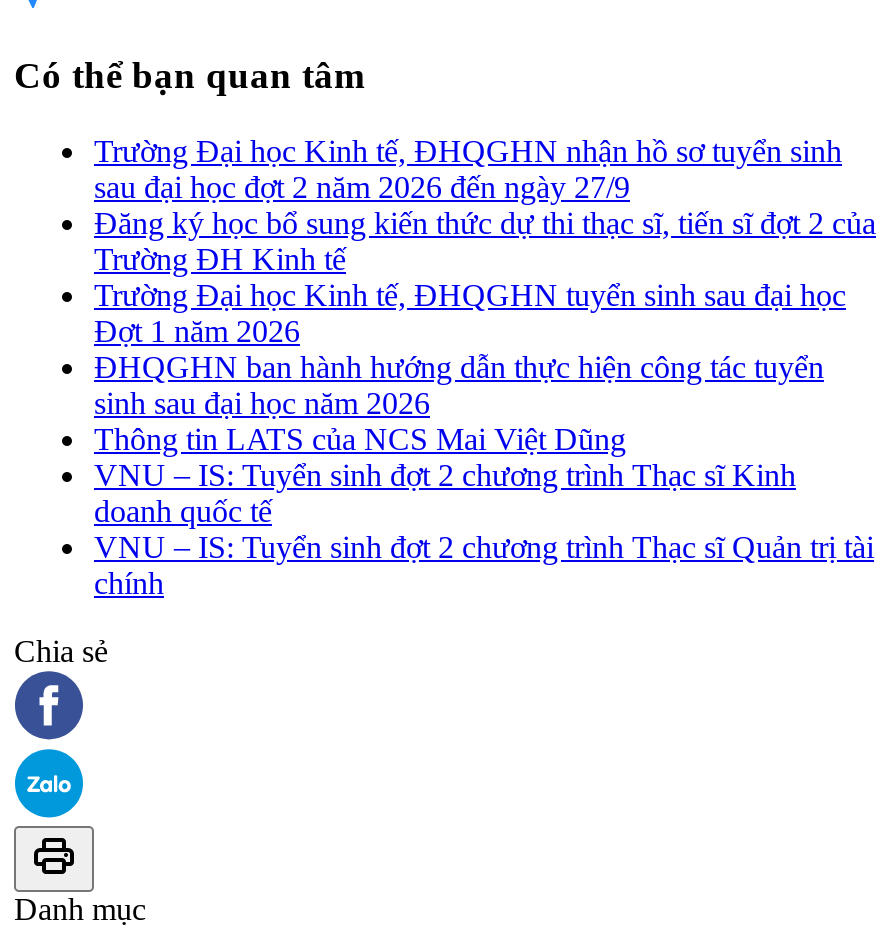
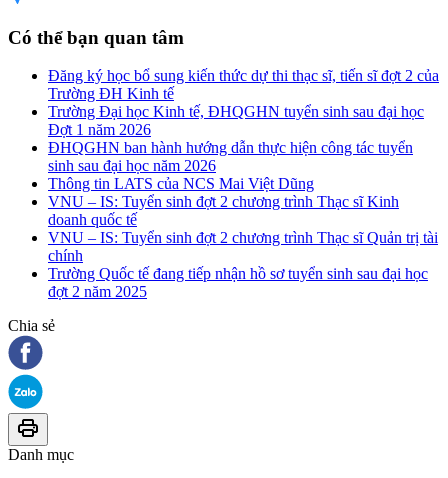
- Trường Đại học Kinh tế, ĐHQGHN nhận hồ sơ tuyển sinh
- sau đại học đợt 2 năm 2026 đến ngày 27/9

moved up: Đăng ký học bổ sung kiến thức dự thi thạc sĩ, tiến sĩ đợt 2 của | Trường ĐH Kinh tế | Trường Đại học Kinh tế, ĐHQGHN tuyển sinh sau đại học | ... | VNU – IS: Tuyển sinh đợt 2 chương trình Thạc sĩ Quản trị tài | chính

+ Trường Quốc tế đang tiếp nhận hồ sơ tuyển sinh sau đại học
+ đợt 2 năm 2025
